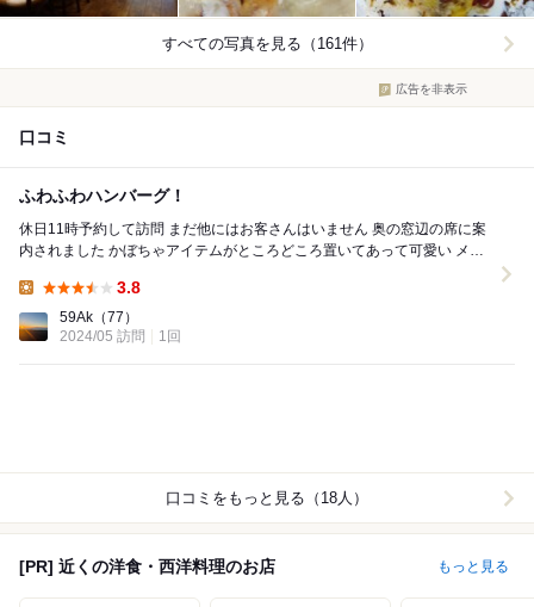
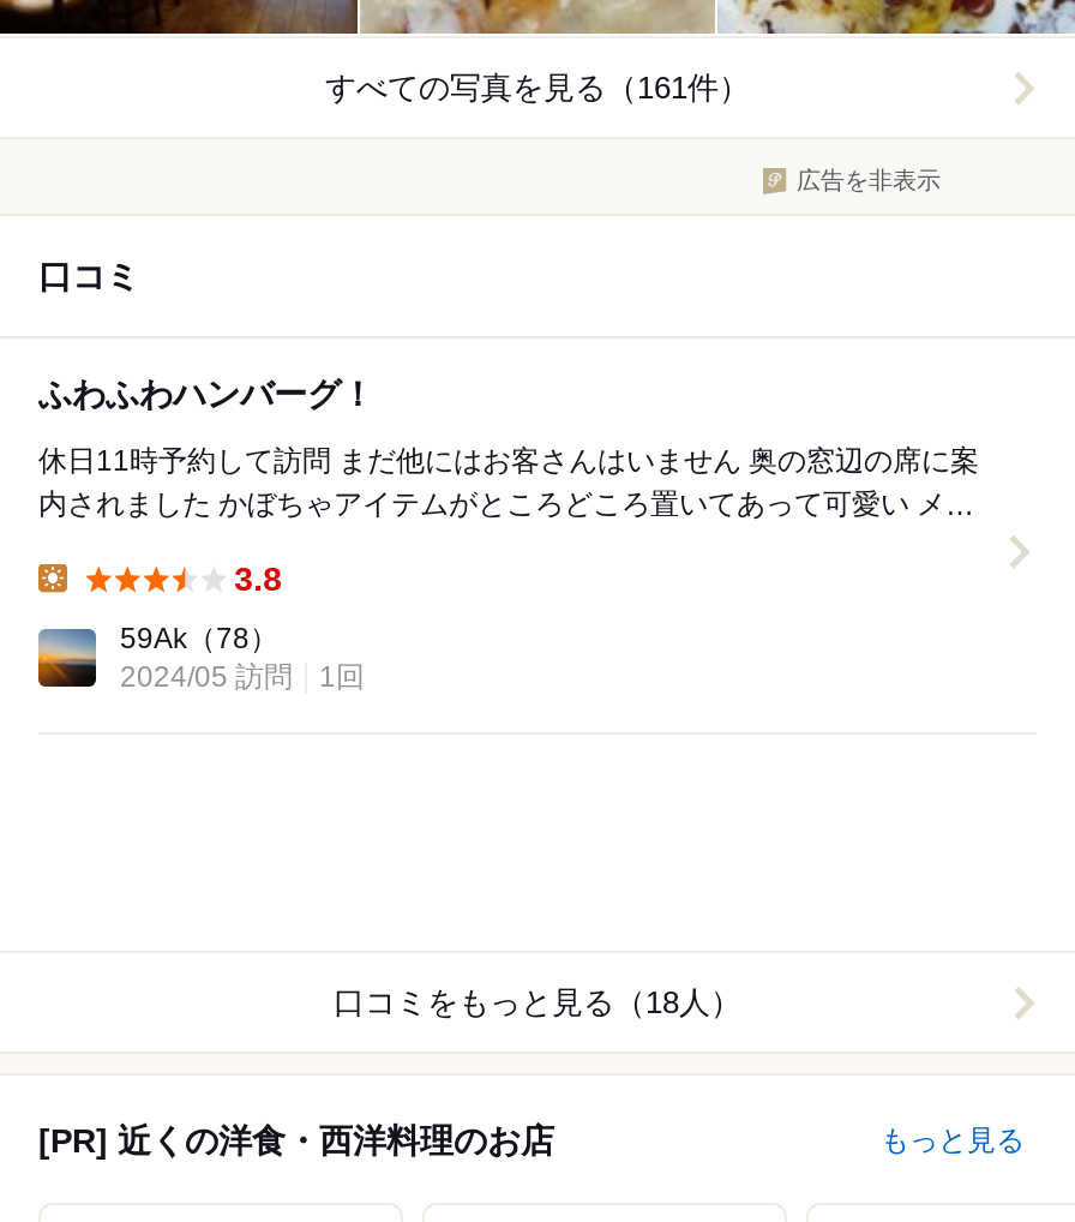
- 59Ak（77）
+ 59Ak（78）
